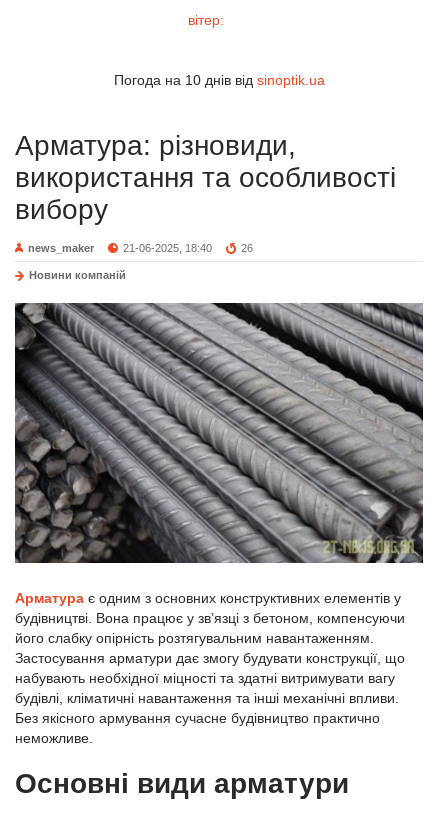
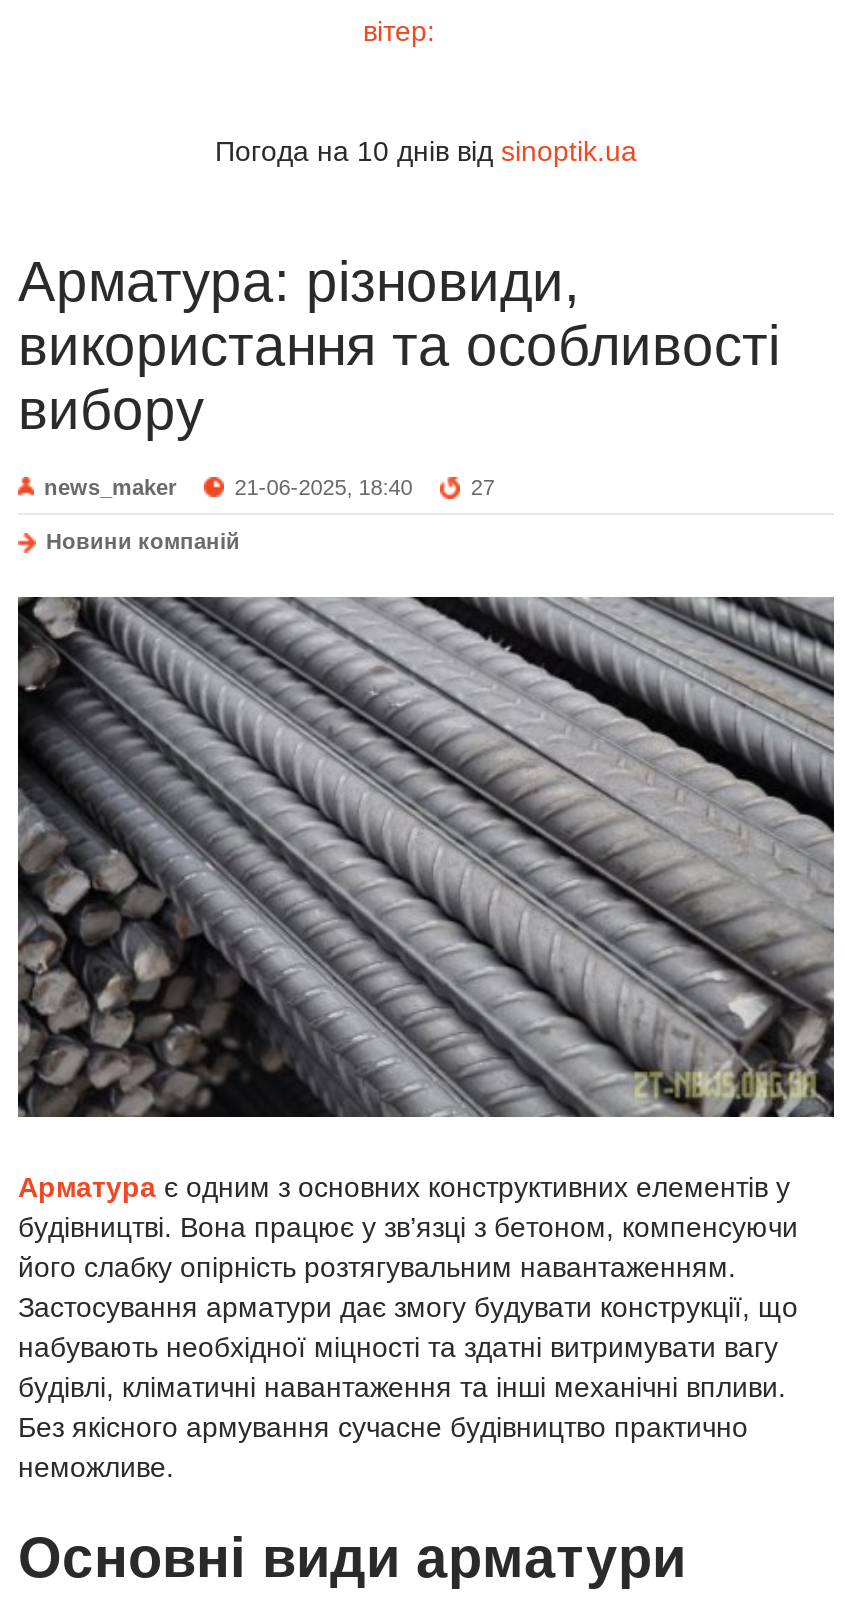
- 26
+ 27
